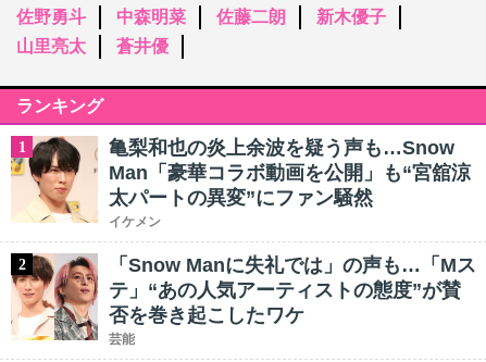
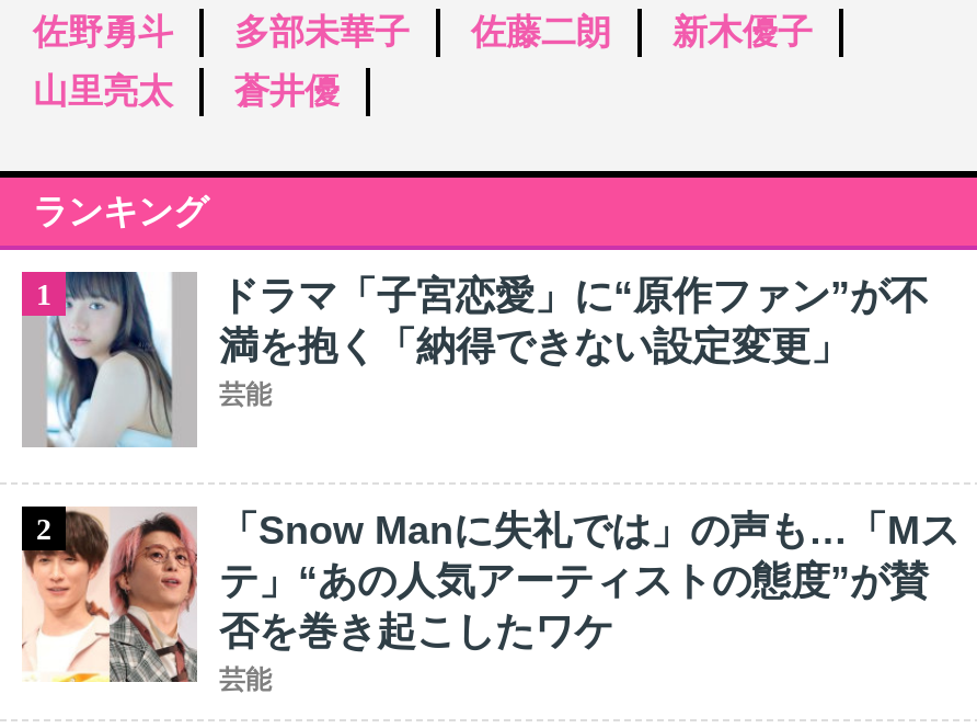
- 中森明菜
+ 多部未華子

- [image]
- 亀梨和也の炎上余波を疑う声も…Snow
- Man「豪華コラボ動画を公開」も“宮舘涼
- 太パートの異変”にファン騒然
- イケメン
+ [image]
+ ドラマ「子宮恋愛」に“原作ファン”が不
+ 満を抱く「納得できない設定変更」
+ 芸能
